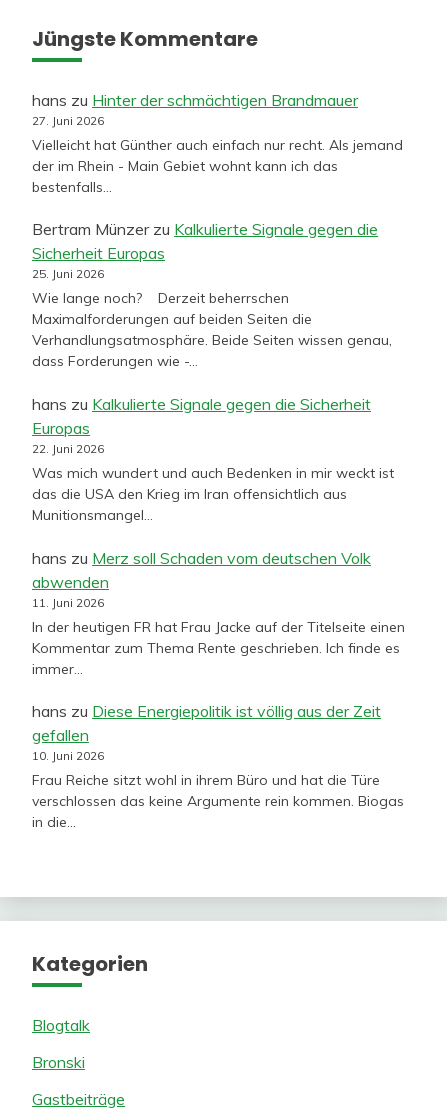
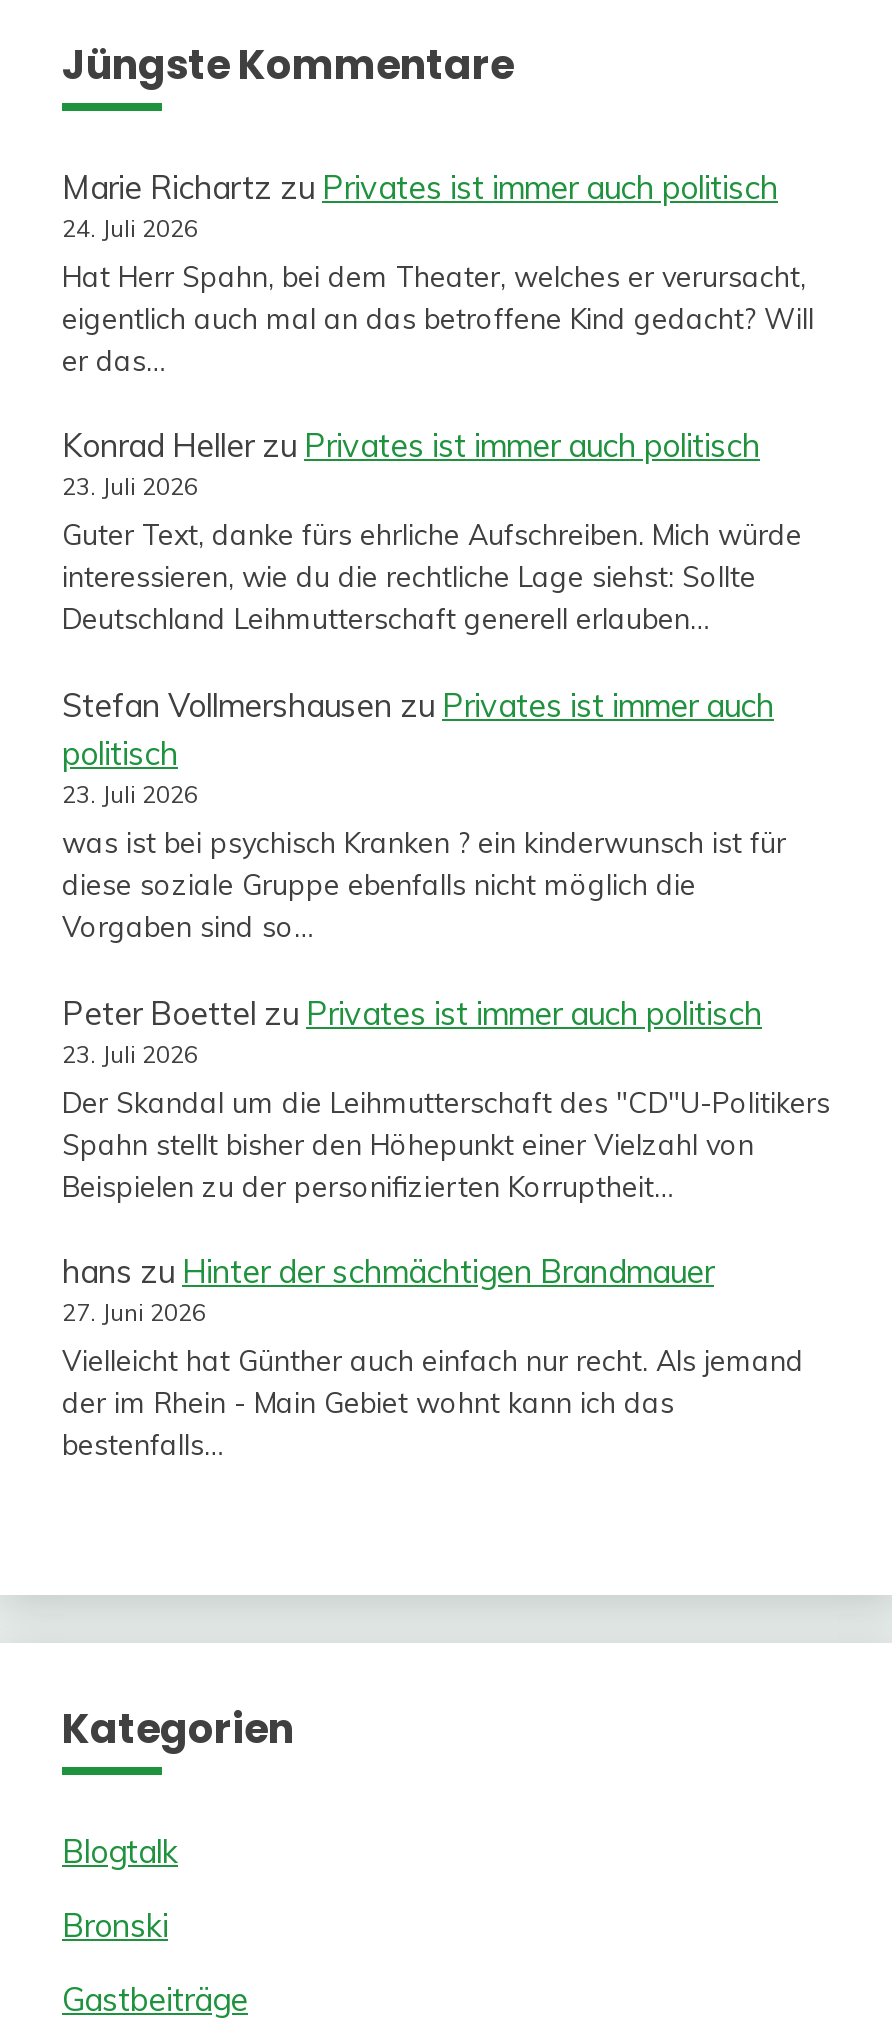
+ Marie Richartz zu Privates ist immer auch politisch
+ 24. Juli 2026
+ Hat Herr Spahn, bei dem Theater, welches er verursacht,
+ eigentlich auch mal an das betroffene Kind gedacht? Will
+ er das…
+ Konrad Heller zu Privates ist immer auch politisch
+ 23. Juli 2026
+ Guter Text, danke fürs ehrliche Aufschreiben. Mich würde
+ interessieren, wie du die rechtliche Lage siehst: Sollte
+ Deutschland Leihmutterschaft generell erlauben…
+ Stefan Vollmershausen zu Privates ist immer auch
+ politisch
+ 23. Juli 2026
+ was ist bei psychisch Kranken ? ein kinderwunsch ist für
+ diese soziale Gruppe ebenfalls nicht möglich die
+ Vorgaben sind so…
+ Peter Boettel zu Privates ist immer auch politisch
+ 23. Juli 2026
+ Der Skandal um die Leihmutterschaft des "CD"U-Politikers
+ Spahn stellt bisher den Höhepunkt einer Vielzahl von
+ Beispielen zu der personifizierten Korruptheit…

moved down: hans zu Hinter der schmächtigen Brandmauer | 27. Juni 2026 | Vielleicht hat Günther auch einfach nur recht. Als jemand | der im Rhein - Main Gebiet wohnt kann ich das | bestenfalls…

- Bertram Münzer zu Kalkulierte Signale gegen die
- Sicherheit Europas
- 25. Juni 2026
- Wie lange noch? Derzeit beherrschen
- Maximalforderungen auf beiden Seiten die
- Verhandlungsatmosphäre. Beide Seiten wissen genau,
- dass Forderungen wie -…
- hans zu Kalkulierte Signale gegen die Sicherheit
- Europas
- 22. Juni 2026
- Was mich wundert und auch Bedenken in mir weckt ist
- das die USA den Krieg im Iran offensichtlich aus
- Munitionsmangel…
- hans zu Merz soll Schaden vom deutschen Volk
- abwenden
- 11. Juni 2026
- In der heutigen FR hat Frau Jacke auf der Titelseite einen
- Kommentar zum Thema Rente geschrieben. Ich finde es
- immer…
- hans zu Diese Energiepolitik ist völlig aus der Zeit
- gefallen
- 10. Juni 2026
- Frau Reiche sitzt wohl in ihrem Büro und hat die Türe
- verschlossen das keine Argumente rein kommen. Biogas
- in die…
